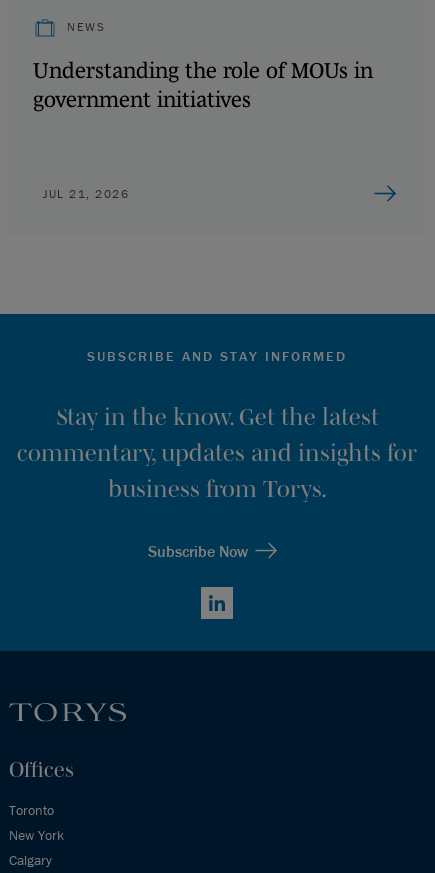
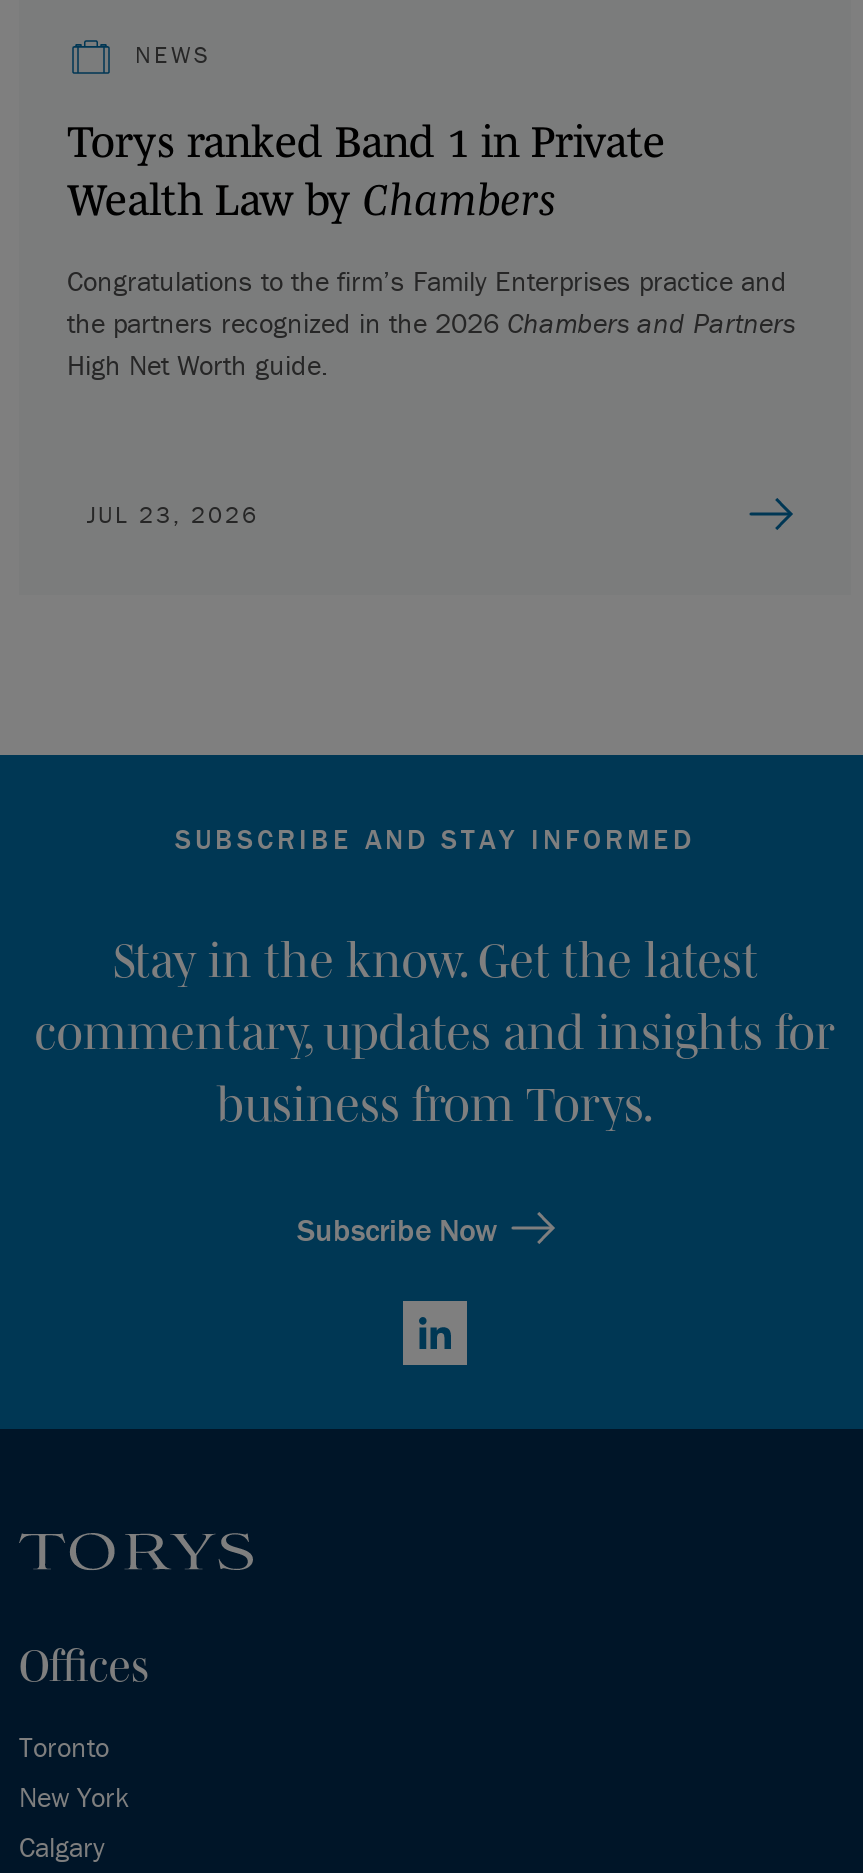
- Understanding the role of MOUs in
- government initiatives
+ Torys ranked Band 1 in Private
+ Wealth Law by Chambers
+ Congratulations to the firm’s Family Enterprises practice and
+ the partners recognized in the 2026 Chambers and Partners
+ High Net Worth guide.

- JUL 21, 2026
+ JUL 23, 2026
